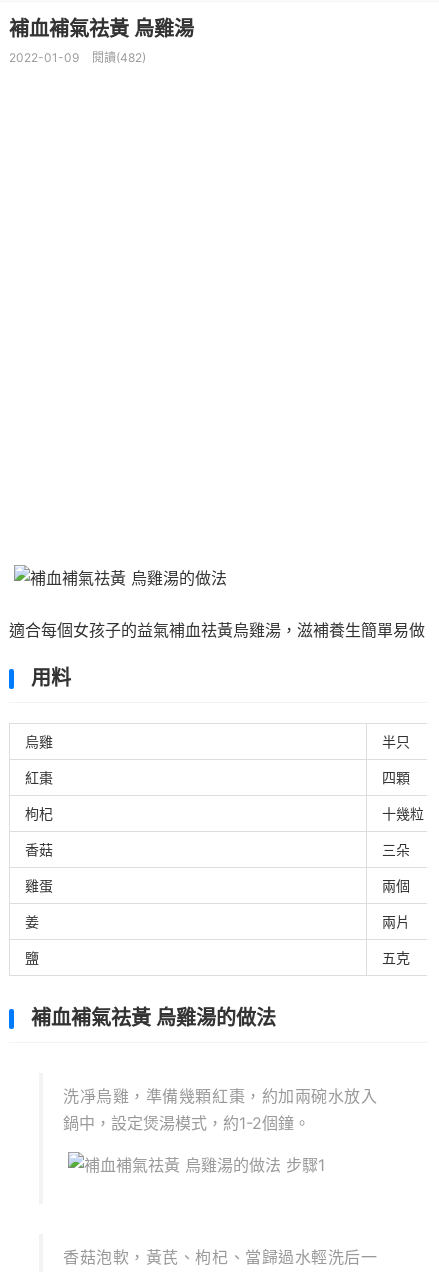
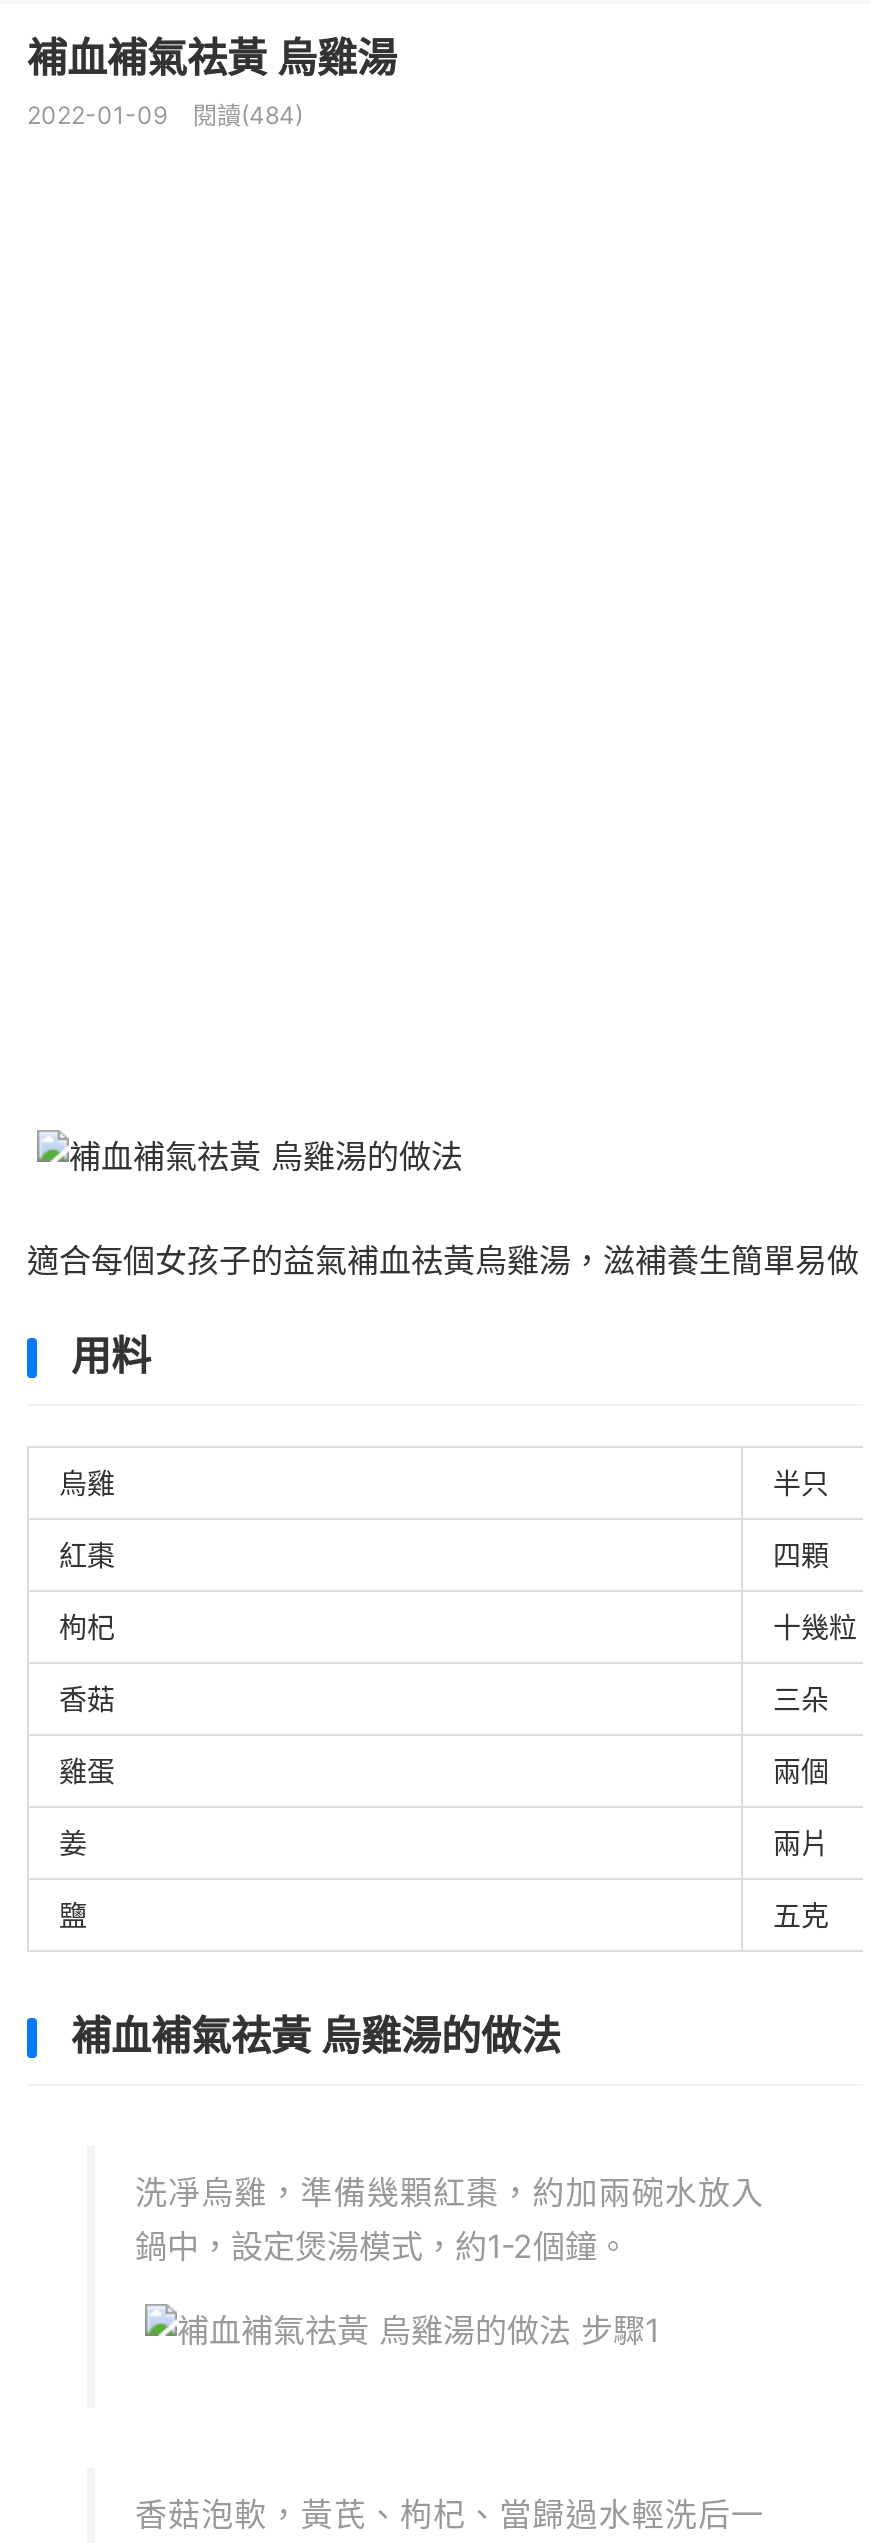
- 2022-01-09 閱讀(482)
+ 2022-01-09 閱讀(484)
